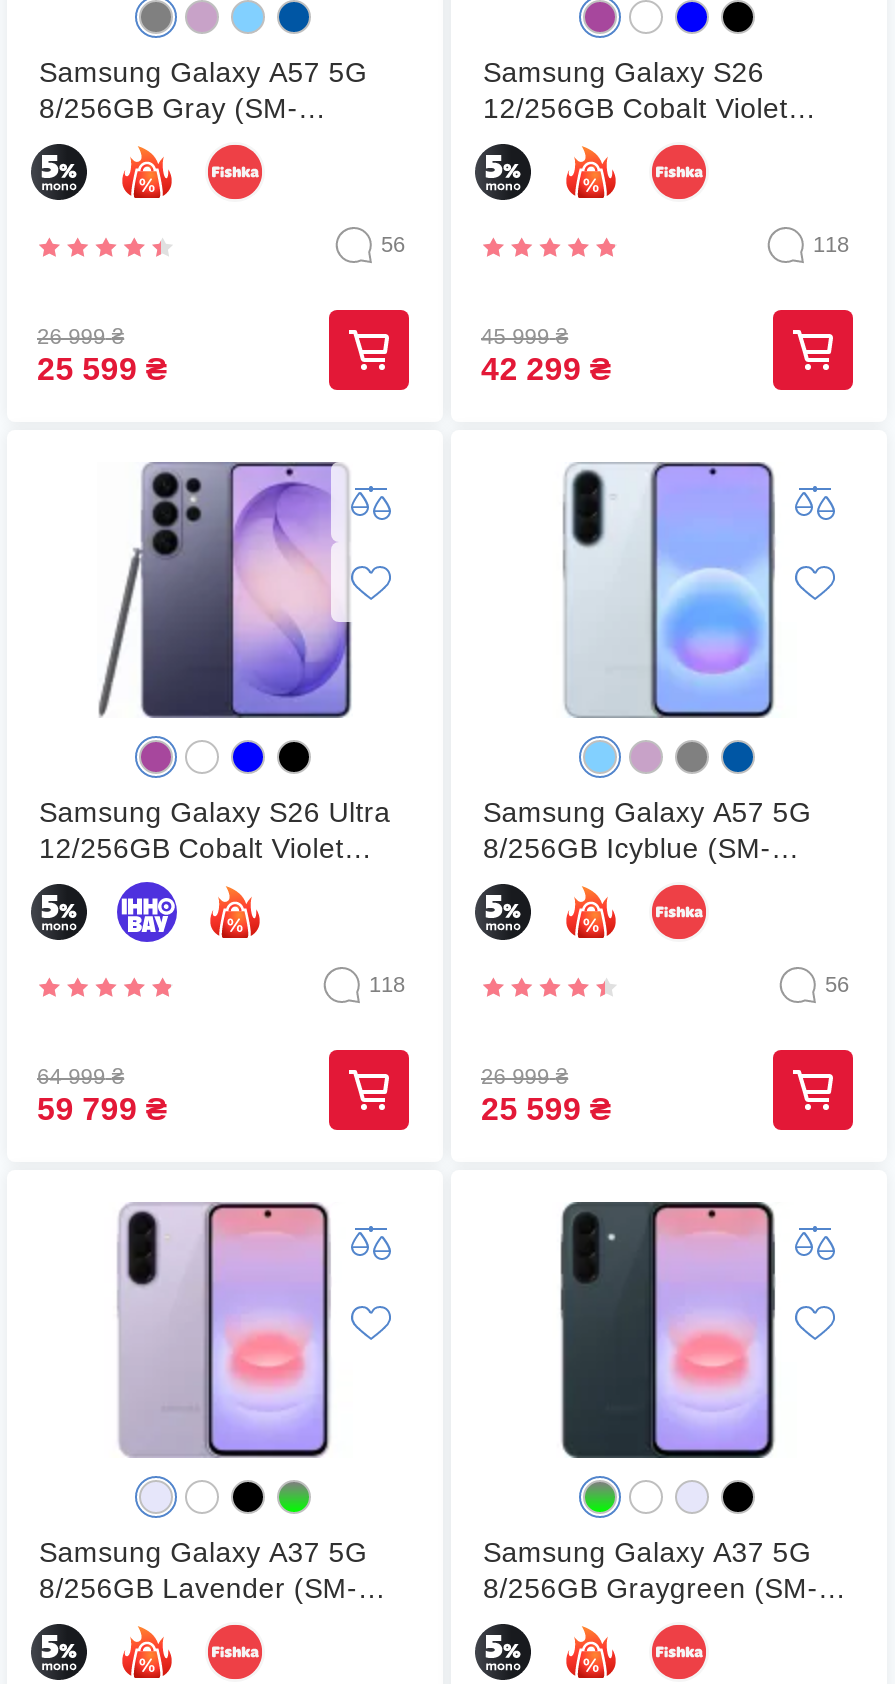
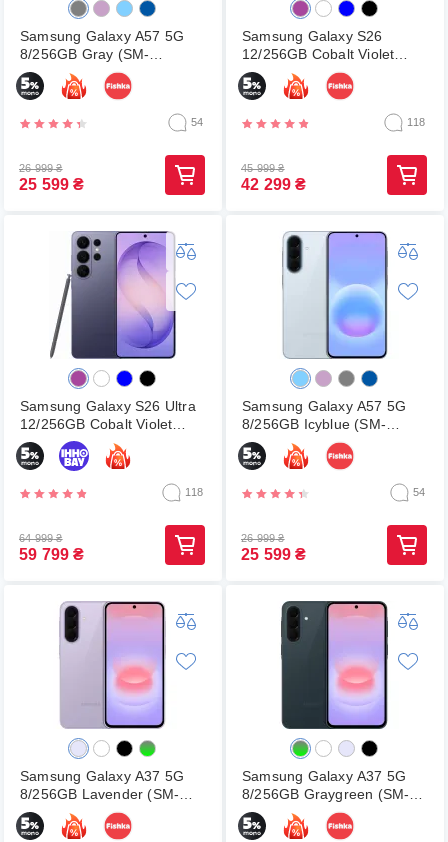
- 56
+ 54

- 56
+ 54
